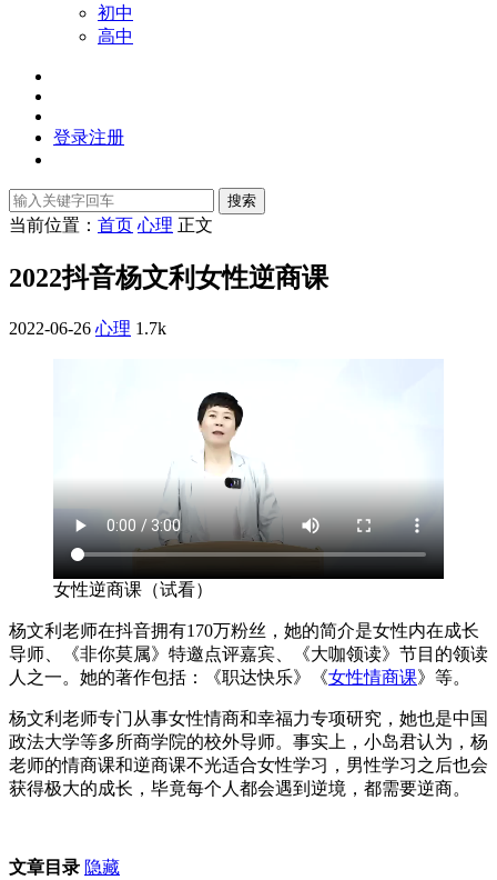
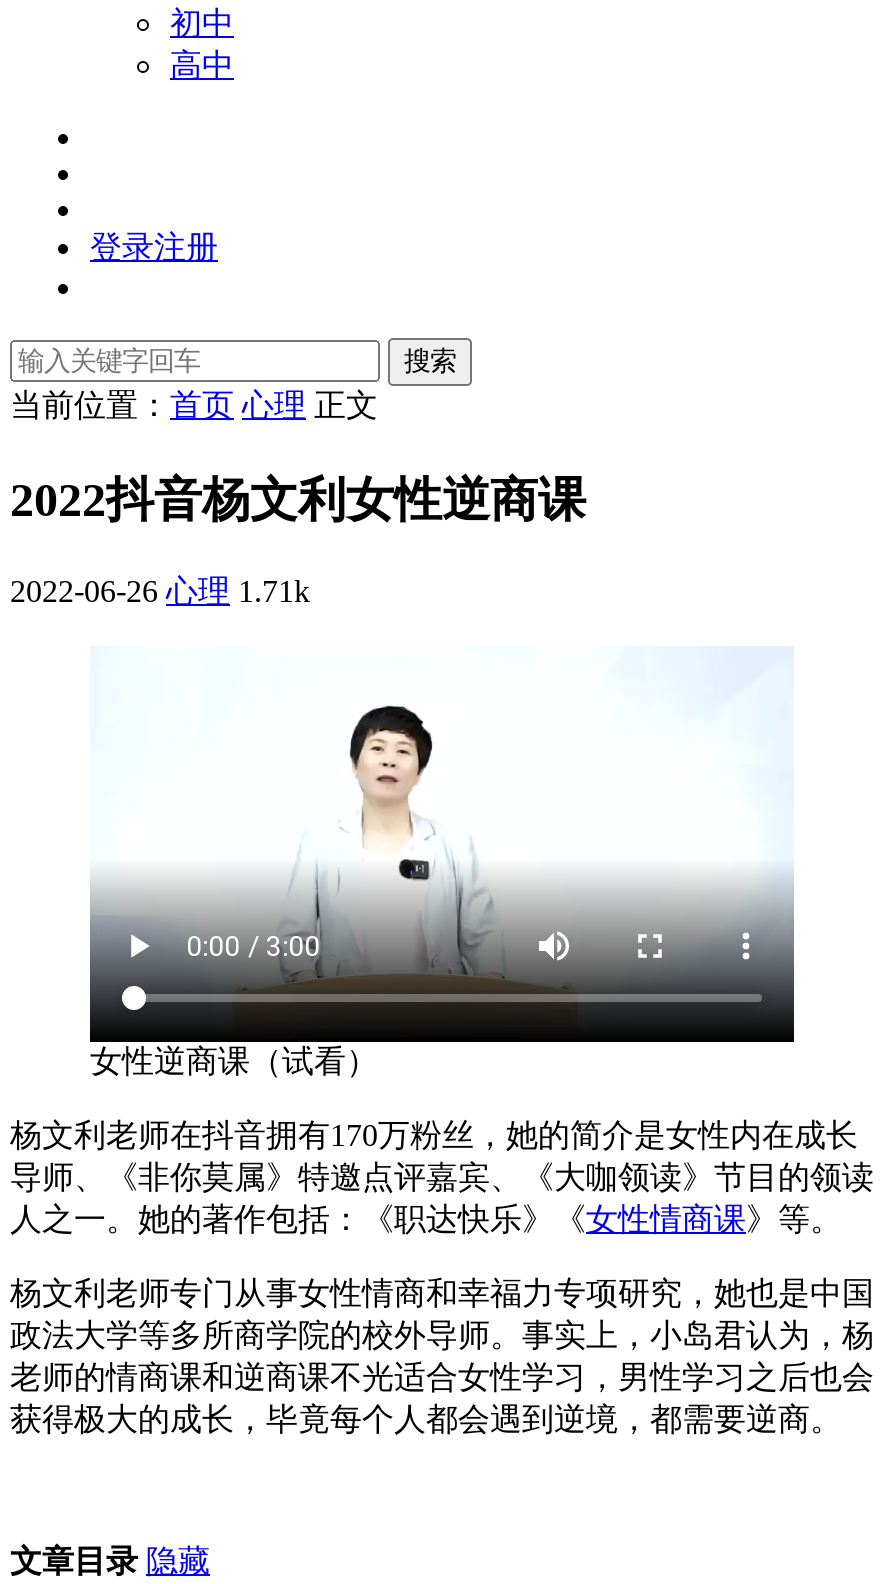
- 2022-06-26 心理 1.7k
+ 2022-06-26 心理 1.71k
